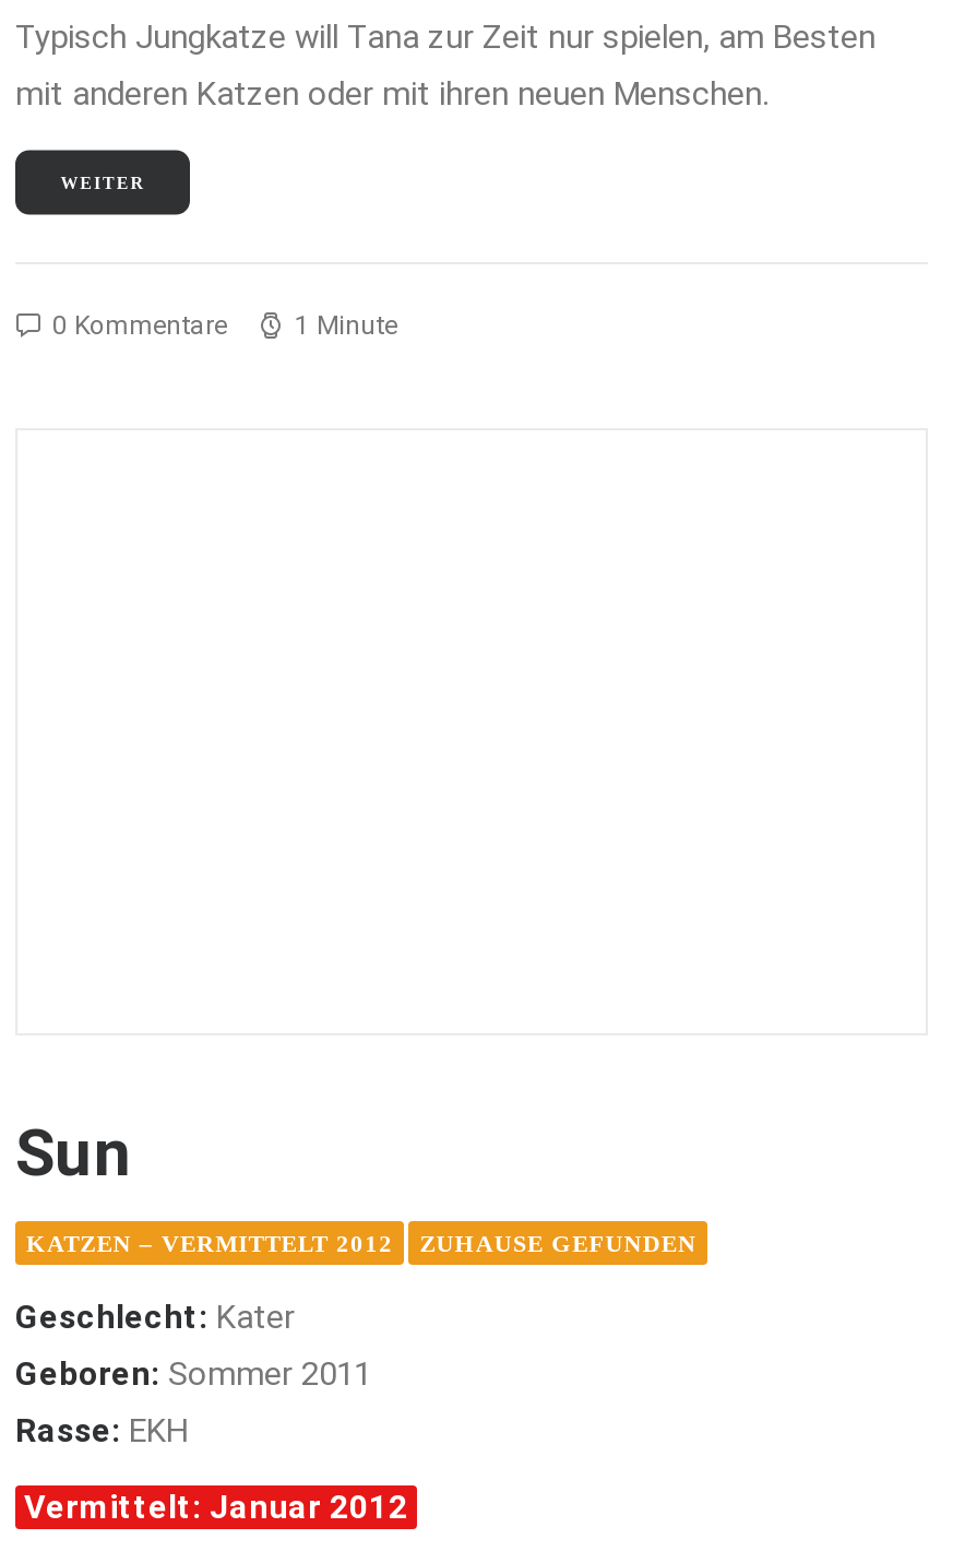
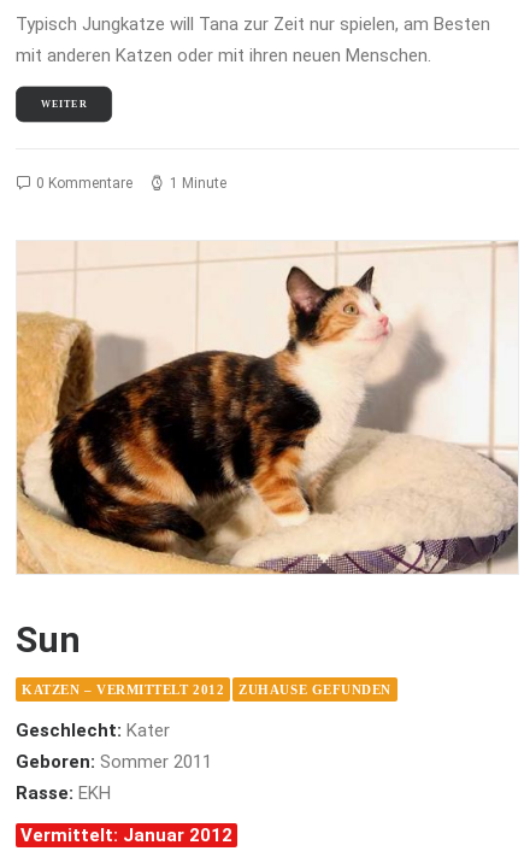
+ [image]
